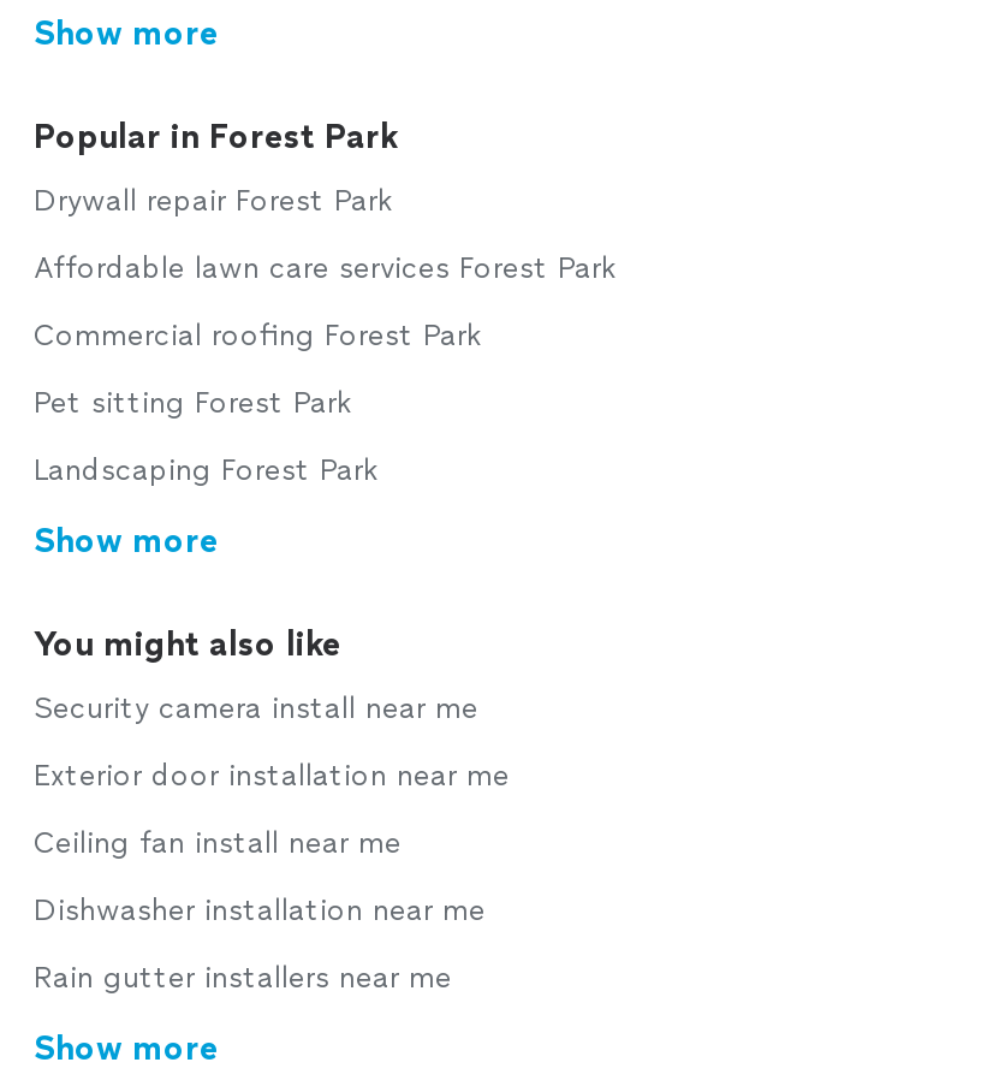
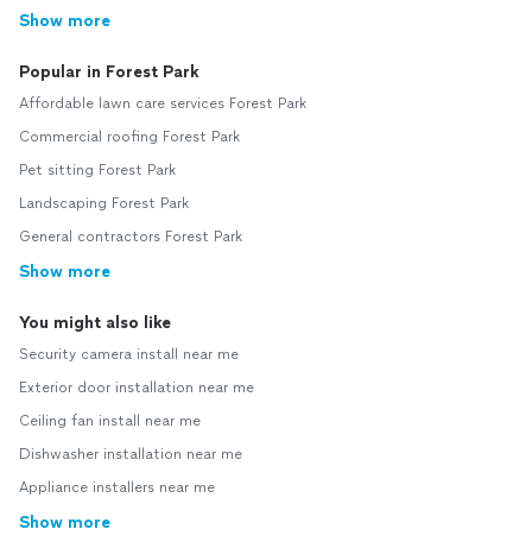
- Drywall repair Forest Park

moved up: Affordable lawn care services Forest Park | Commercial roofing Forest Park | Pet sitting Forest Park | Landscaping Forest Park

+ General contractors Forest Park

- Rain gutter installers near me
+ Appliance installers near me
